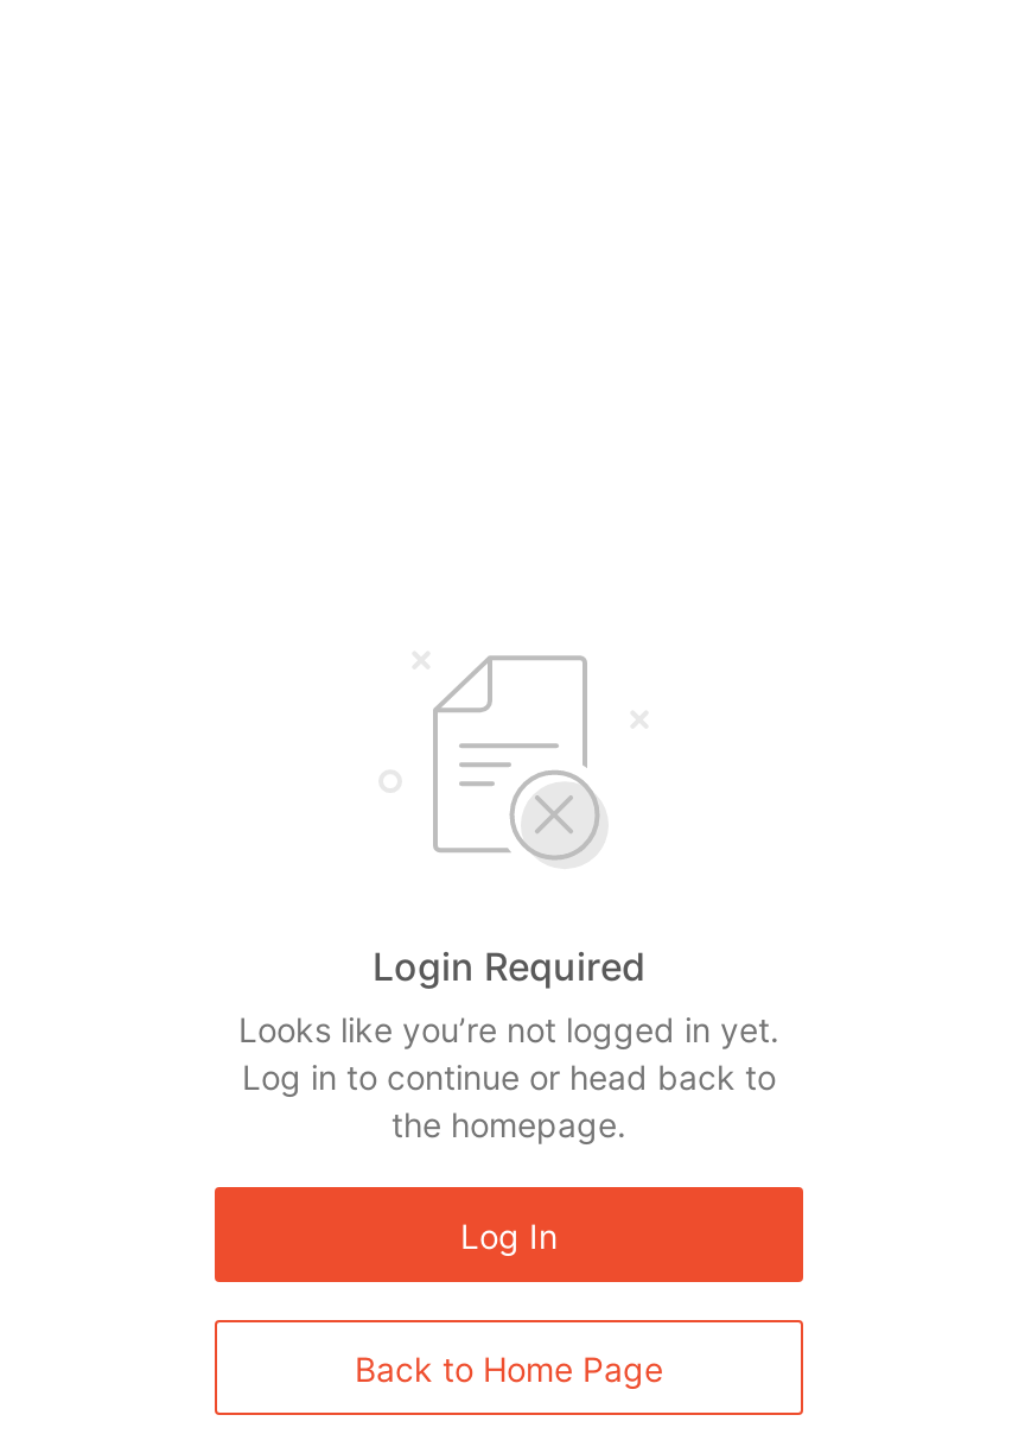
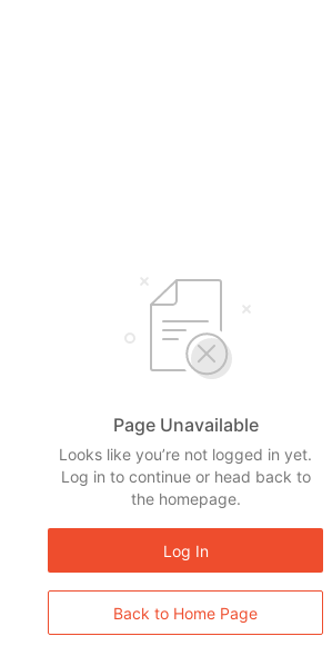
- Login Required
+ Page Unavailable
